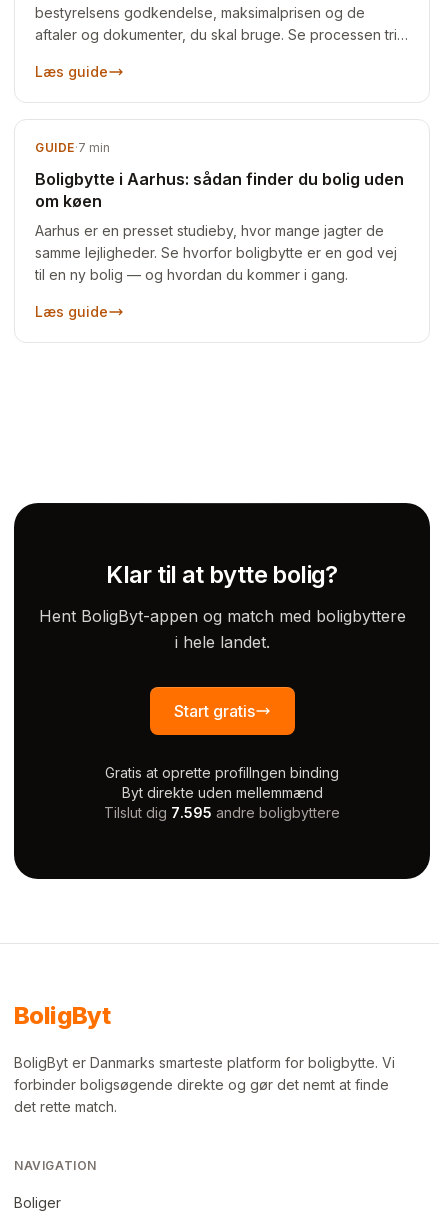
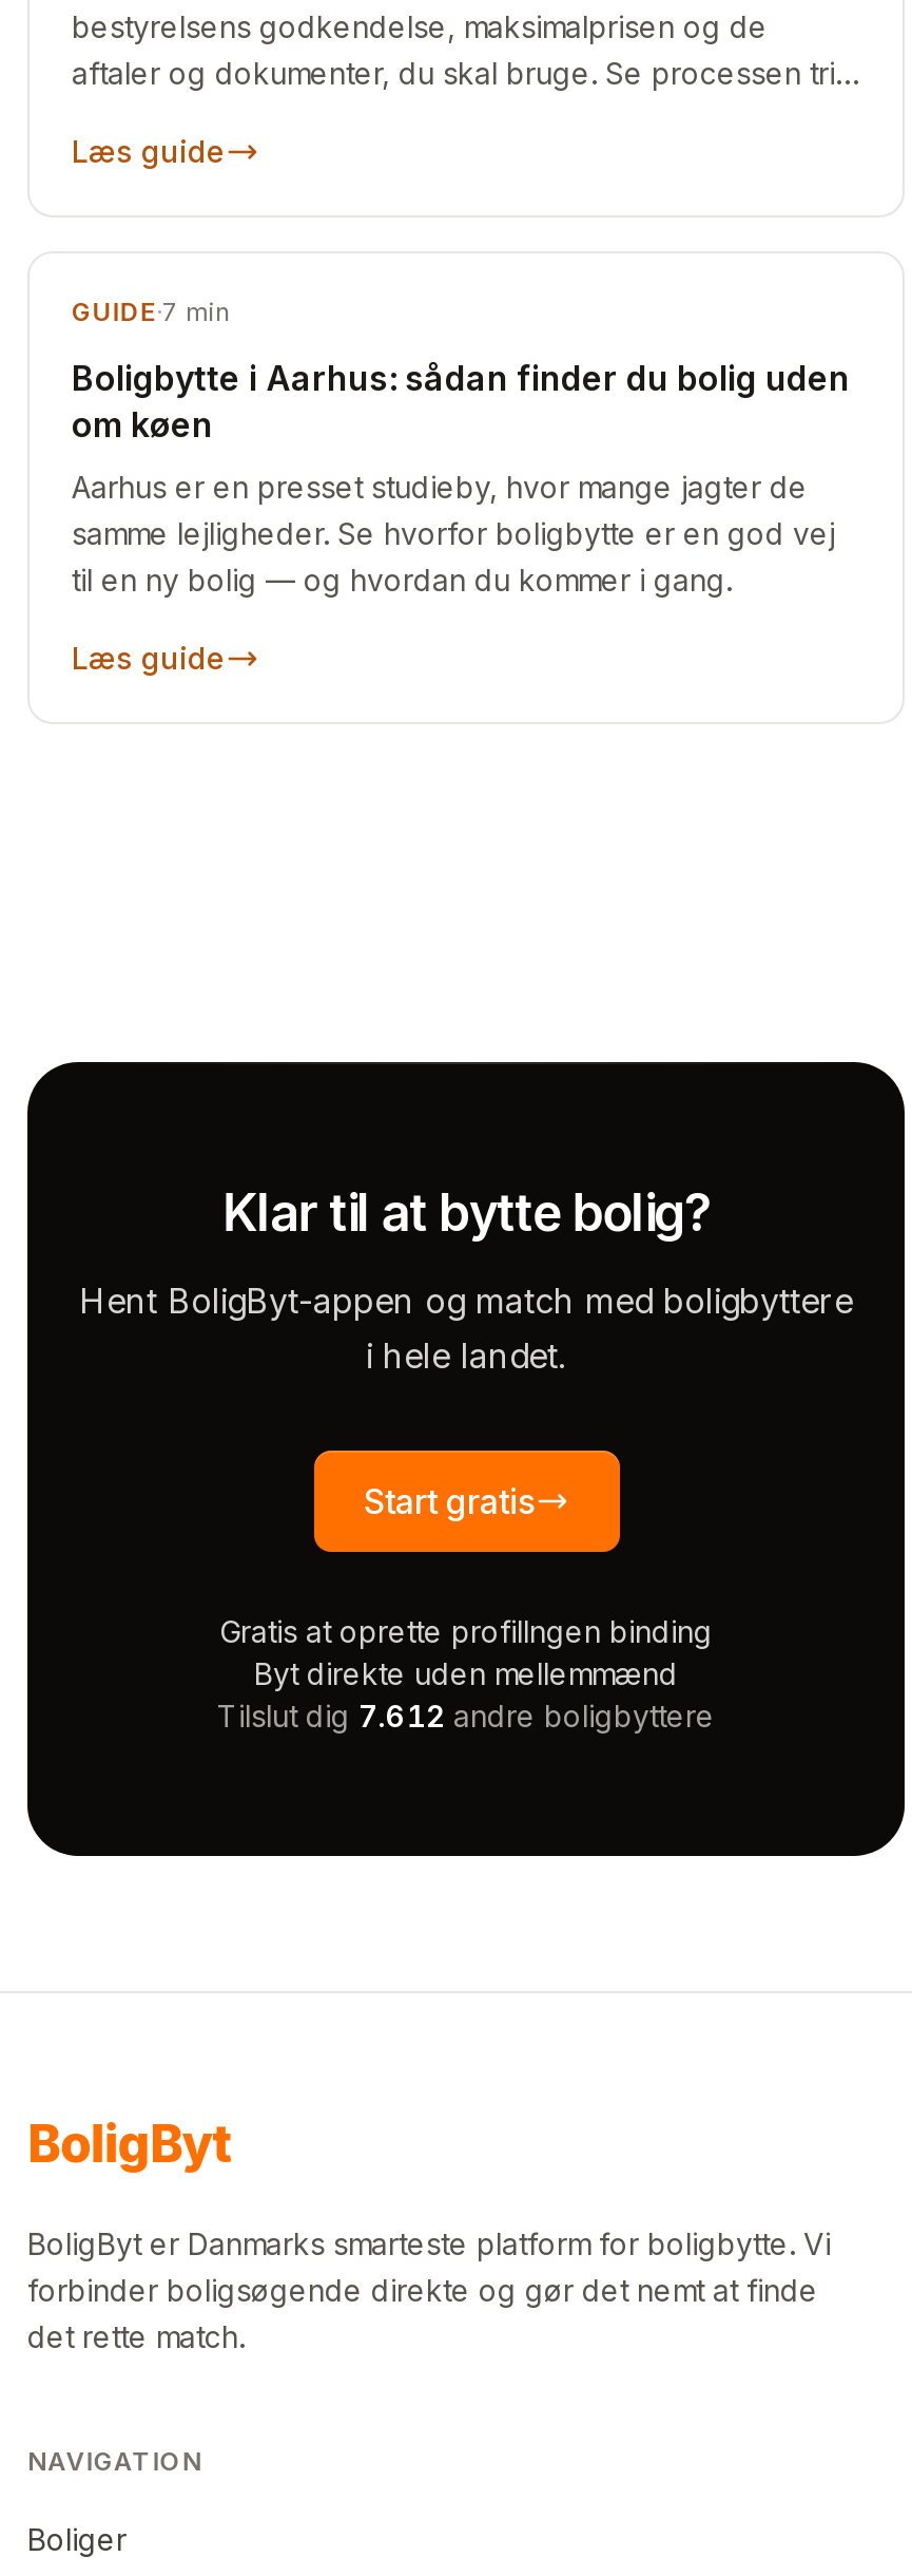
- Tilslut dig 7.595 andre boligbyttere
+ Tilslut dig 7.612 andre boligbyttere
